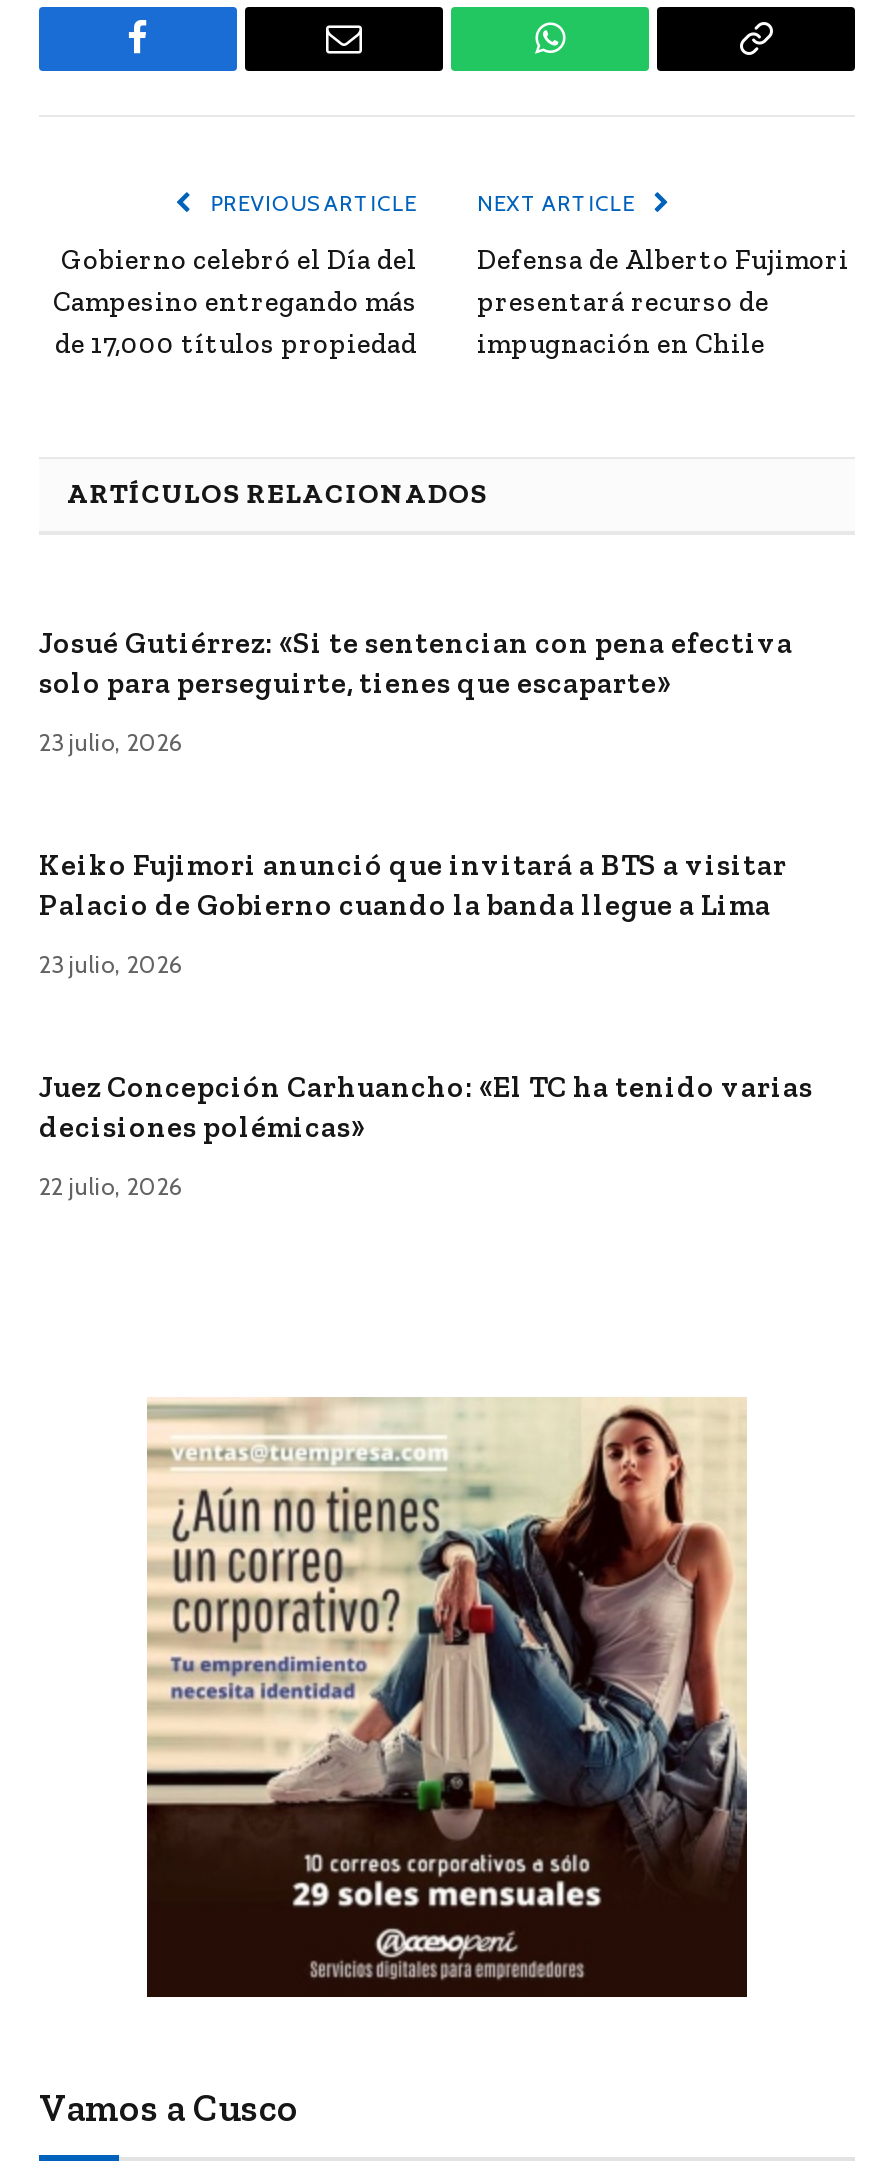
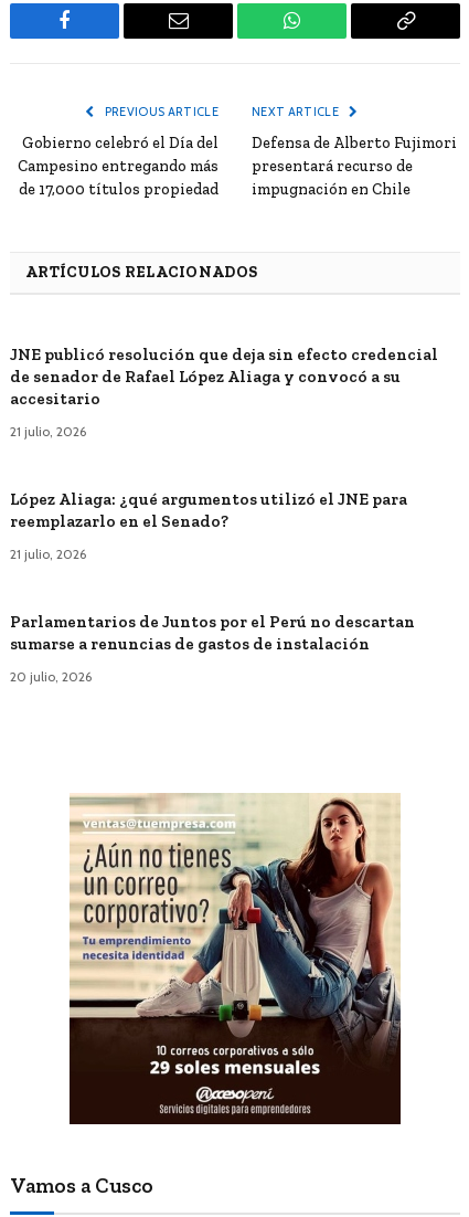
- Josué Gutiérrez: «Si te sentencian con pena efectiva
- solo para perseguirte, tienes que escaparte»
+ JNE publicó resolución que deja sin efecto credencial
+ de senador de Rafael López Aliaga y convocó a su
+ accesitario

- 23 julio, 2026
+ 21 julio, 2026

- Keiko Fujimori anunció que invitará a BTS a visitar
- Palacio de Gobierno cuando la banda llegue a Lima
+ López Aliaga: ¿qué argumentos utilizó el JNE para
+ reemplazarlo en el Senado?

- 23 julio, 2026
+ 21 julio, 2026

- Juez Concepción Carhuancho: «El TC ha tenido varias
- decisiones polémicas»
+ Parlamentarios de Juntos por el Perú no descartan
+ sumarse a renuncias de gastos de instalación

- 22 julio, 2026
+ 20 julio, 2026
